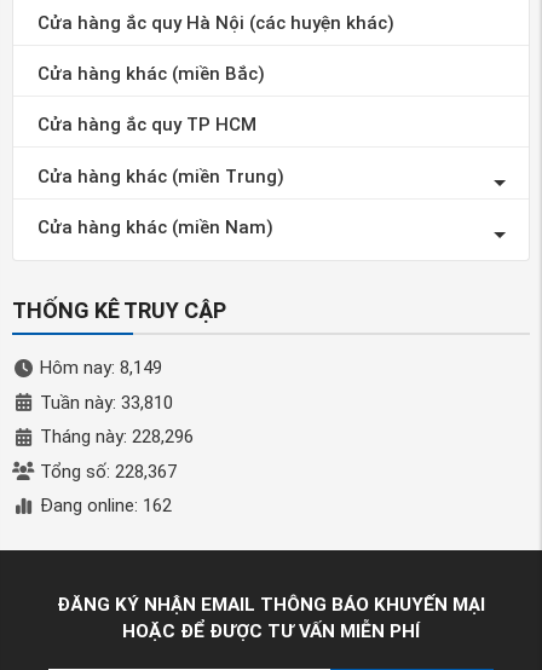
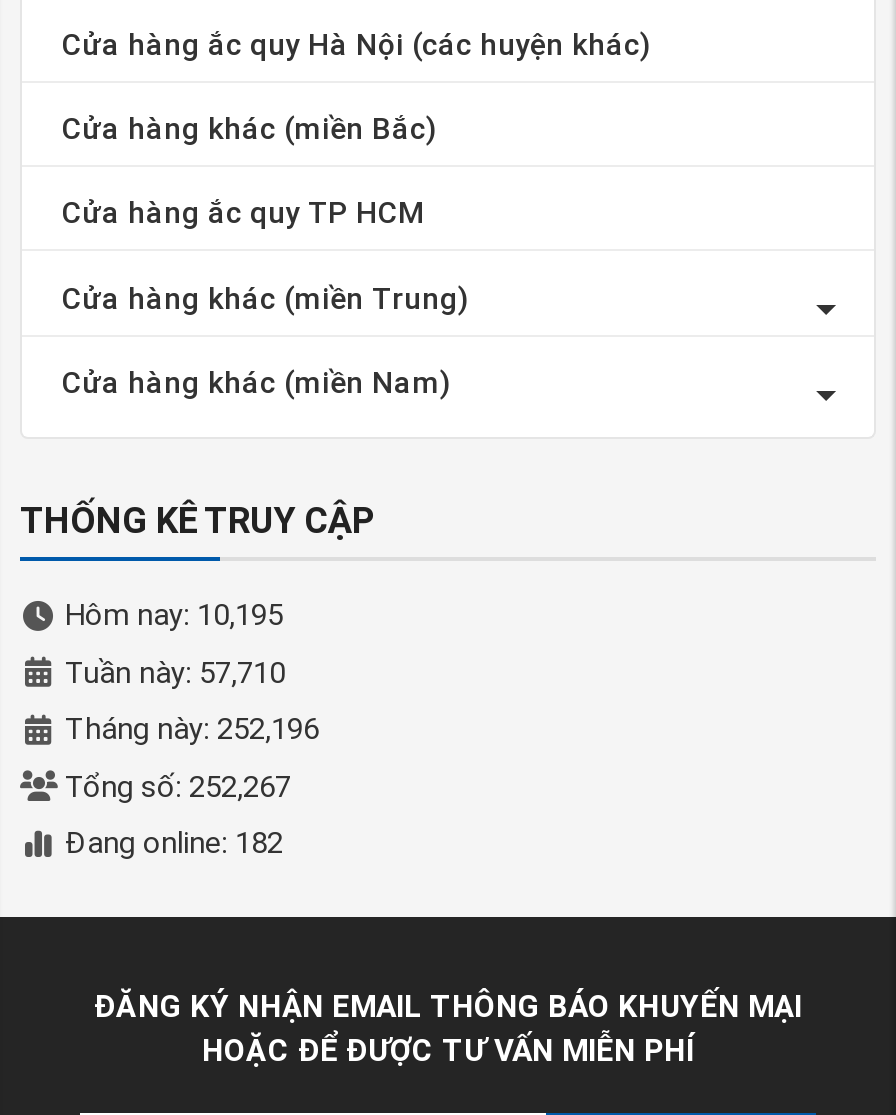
- Hôm nay: 8,149
+ Hôm nay: 10,195

- Tuần này: 33,810
+ Tuần này: 57,710

- Tháng này: 228,296
+ Tháng này: 252,196

- Tổng số: 228,367
+ Tổng số: 252,267

- Đang online: 162
+ Đang online: 182
